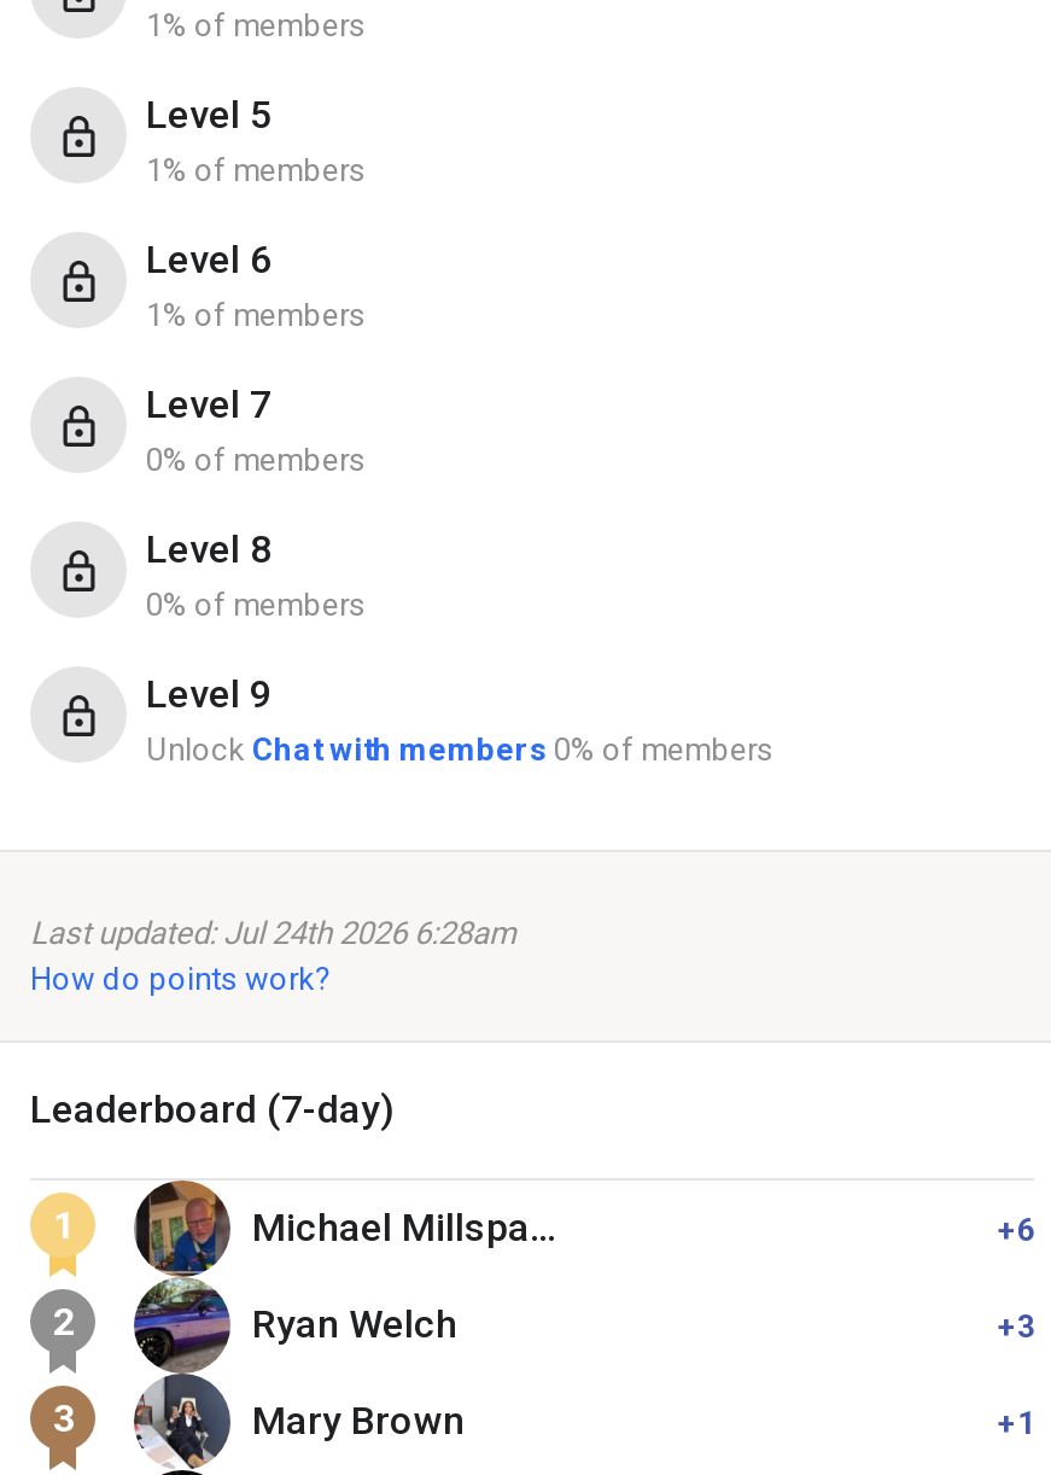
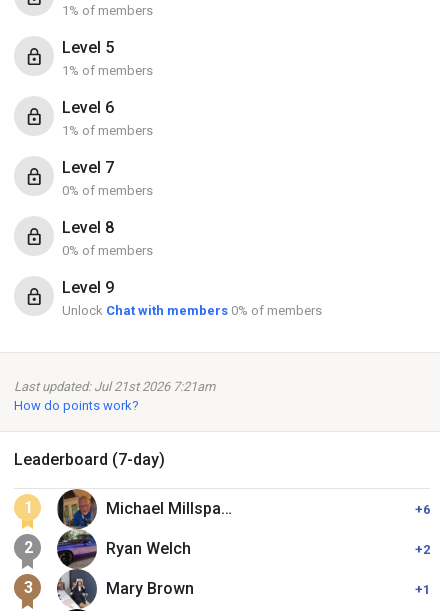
- Last updated: Jul 24th 2026 6:28am
+ Last updated: Jul 21st 2026 7:21am

- +3
+ +2
